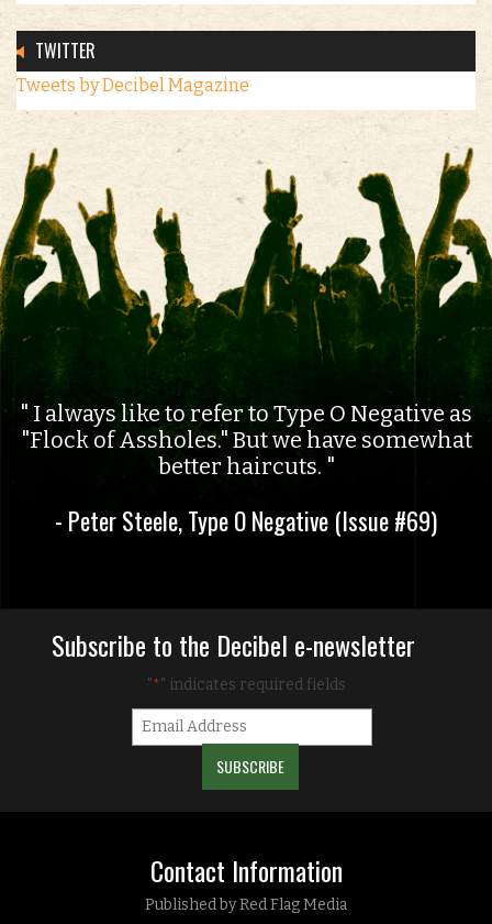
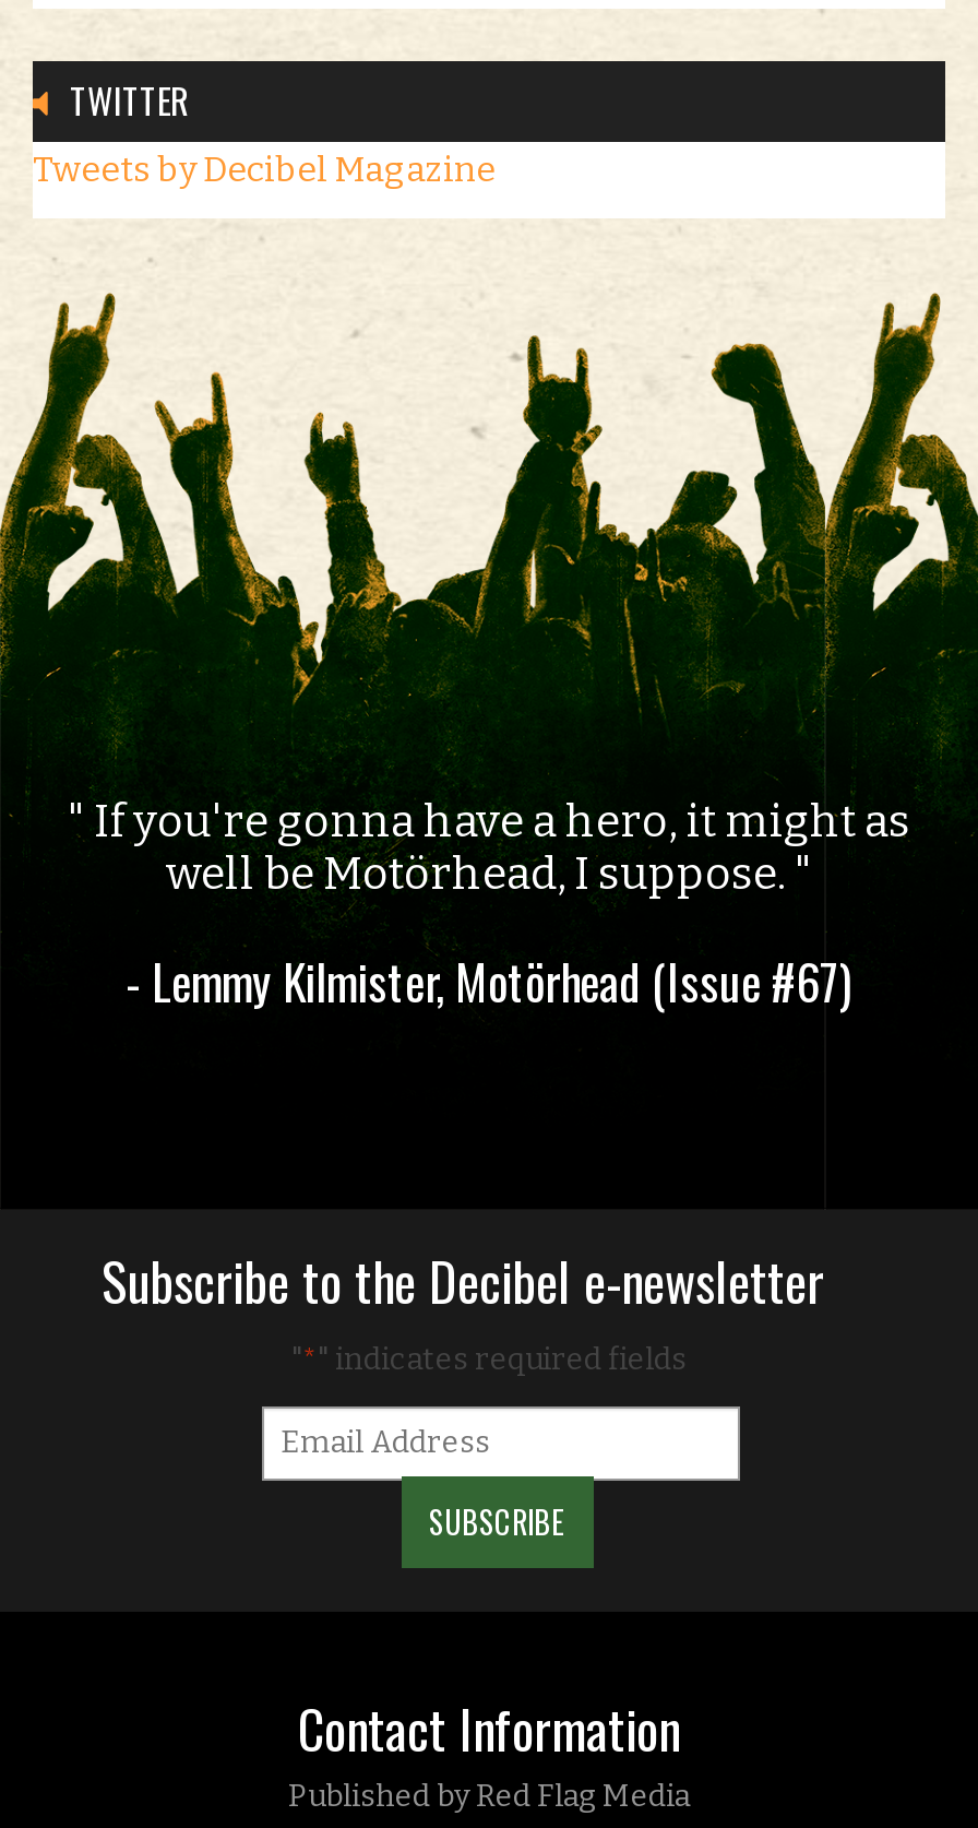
- I always like to refer to Type O Negative as
- "Flock of Assholes." But we have somewhat
- better haircuts.
+ If you're gonna have a hero, it might as
+ well be Motörhead, I suppose.

- - Peter Steele, Type O Negative (Issue #69)
+ - Lemmy Kilmister, Motörhead (Issue #67)
